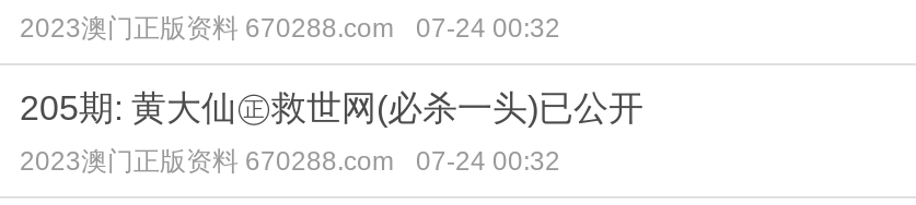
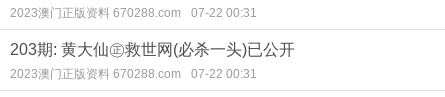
- 2023澳门正版资料 670288.com 07-24 00:32
+ 2023澳门正版资料 670288.com 07-22 00:31

- 205期: 黄大仙㊣救世网(必杀一头)已公开
+ 203期: 黄大仙㊣救世网(必杀一头)已公开

- 2023澳门正版资料 670288.com 07-24 00:32
+ 2023澳门正版资料 670288.com 07-22 00:31
